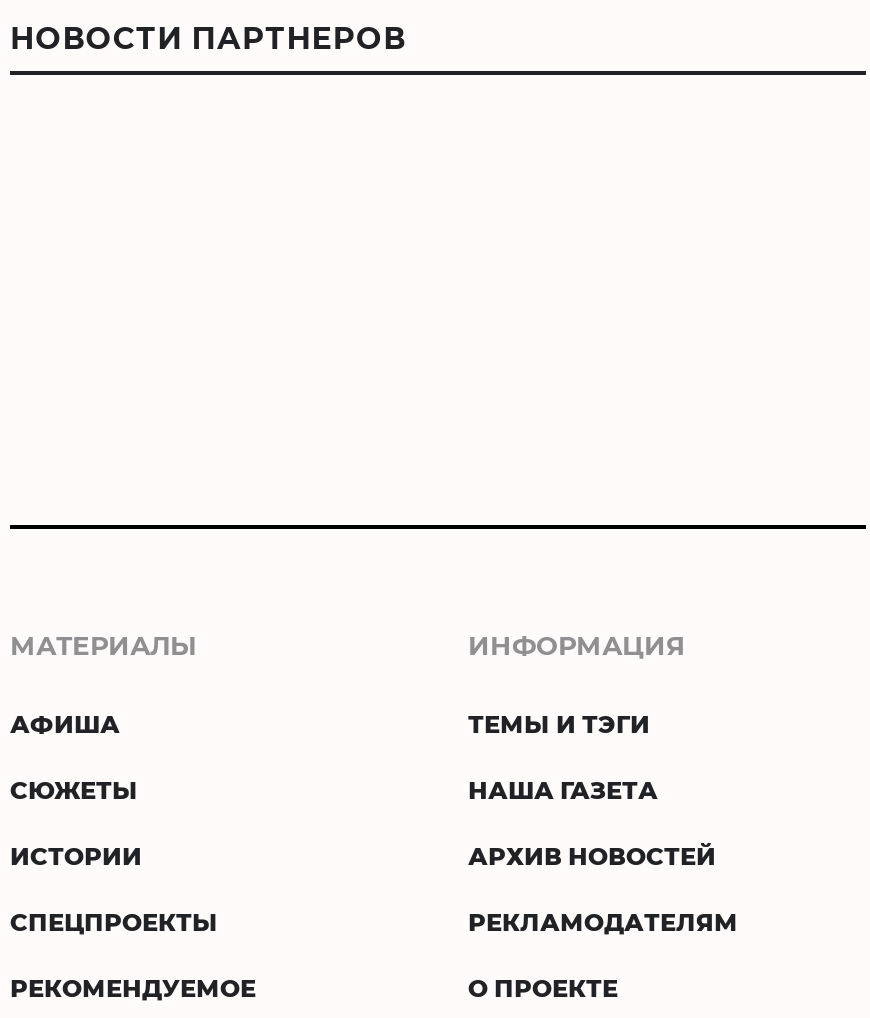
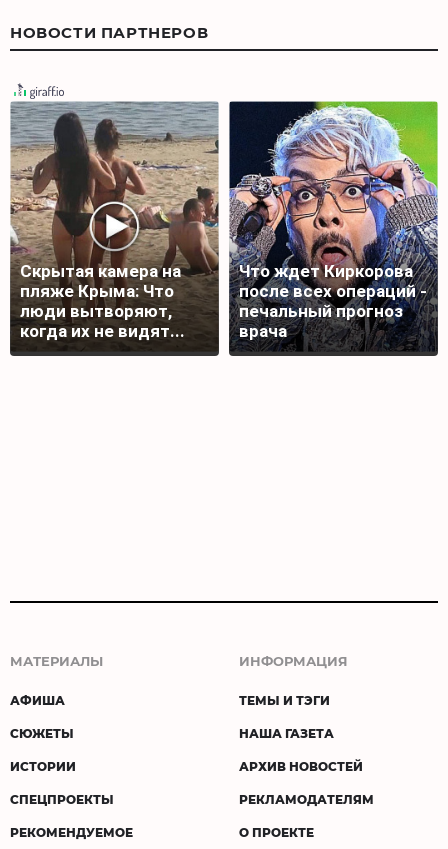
+ [image]
+ Скрытая камера на
+ пляже Крыма: Что
+ люди вытворяют,
+ когда их не видят...

+ [image]
+ Что ждет Киркорова
+ после всех операций -
+ печальный прогноз
+ врача
